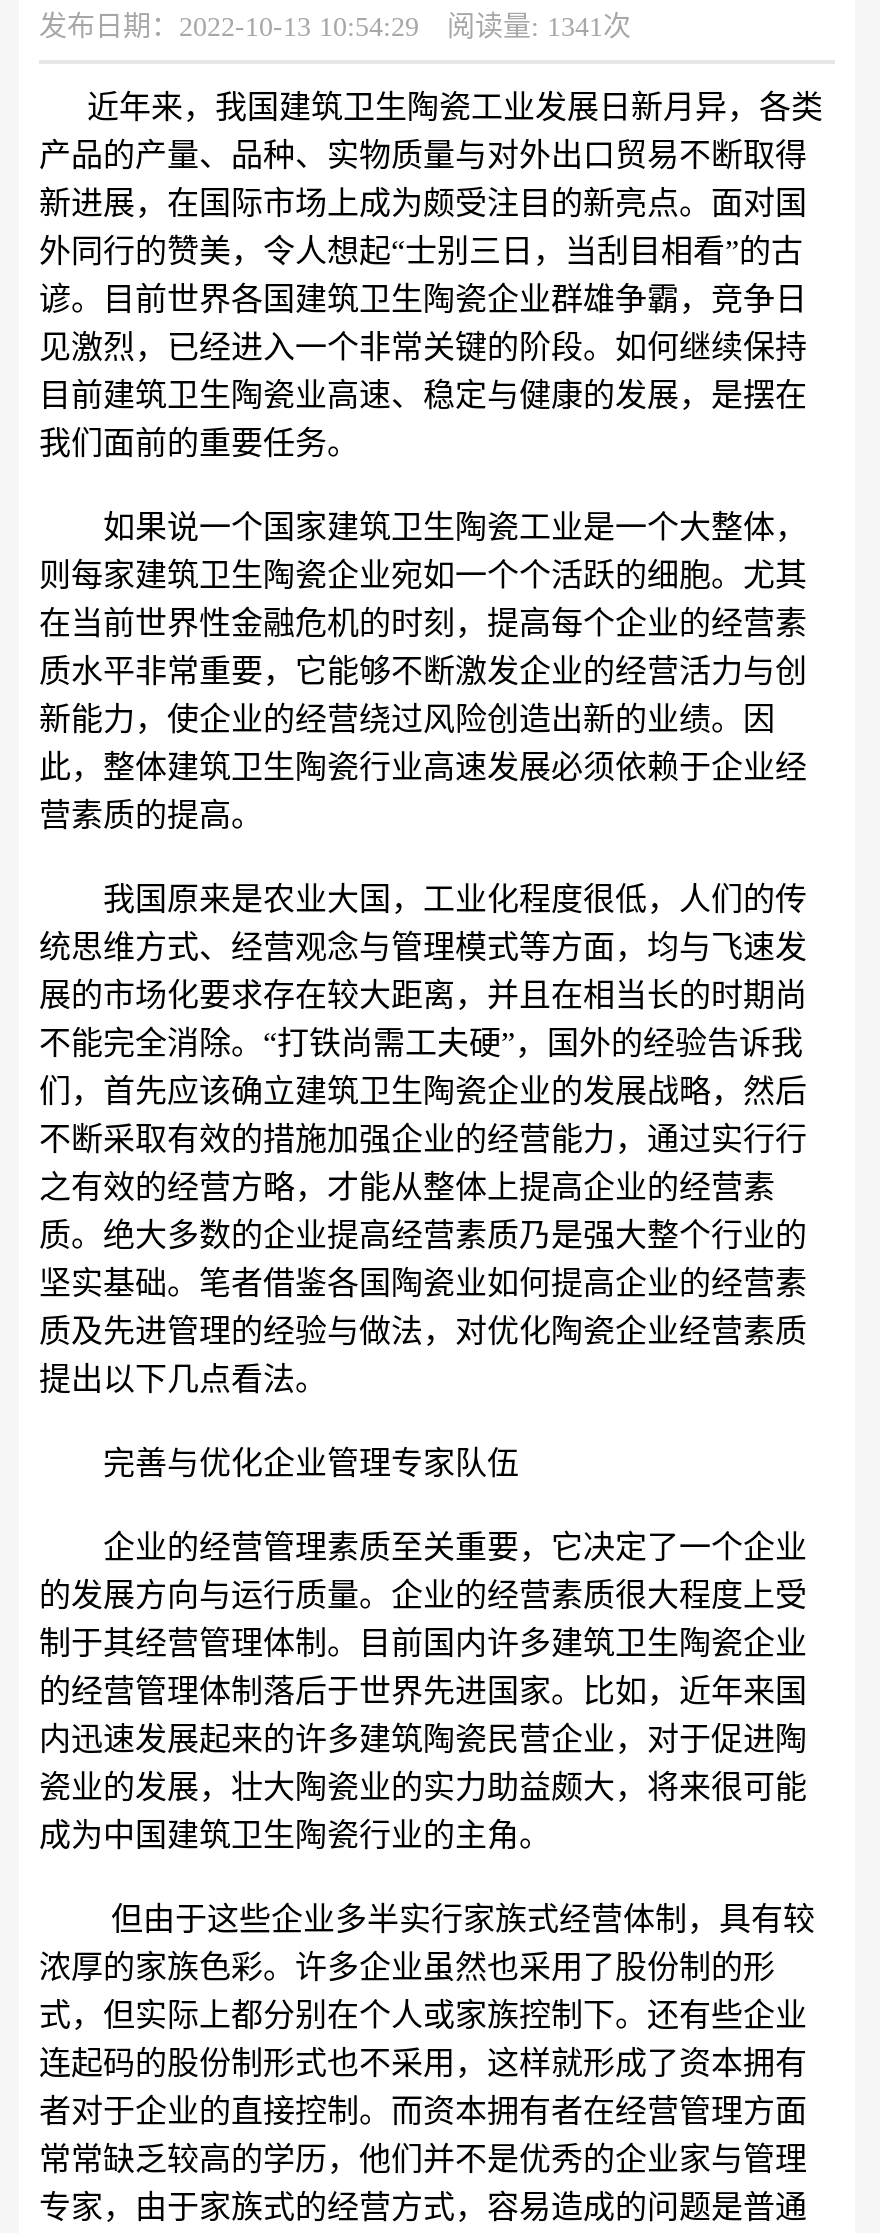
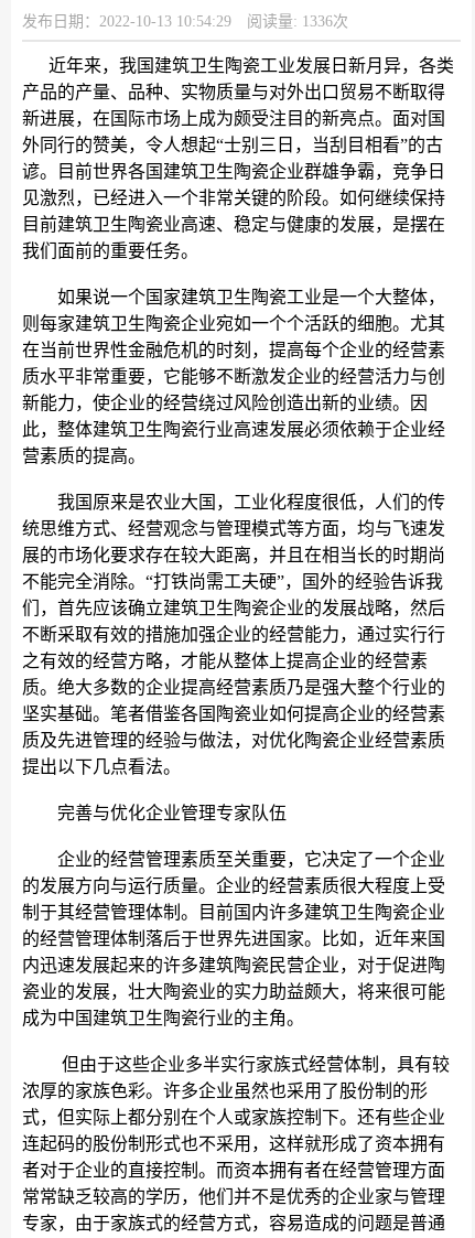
- 发布日期：2022-10-13 10:54:29 阅读量: 1341次
+ 发布日期：2022-10-13 10:54:29 阅读量: 1336次
